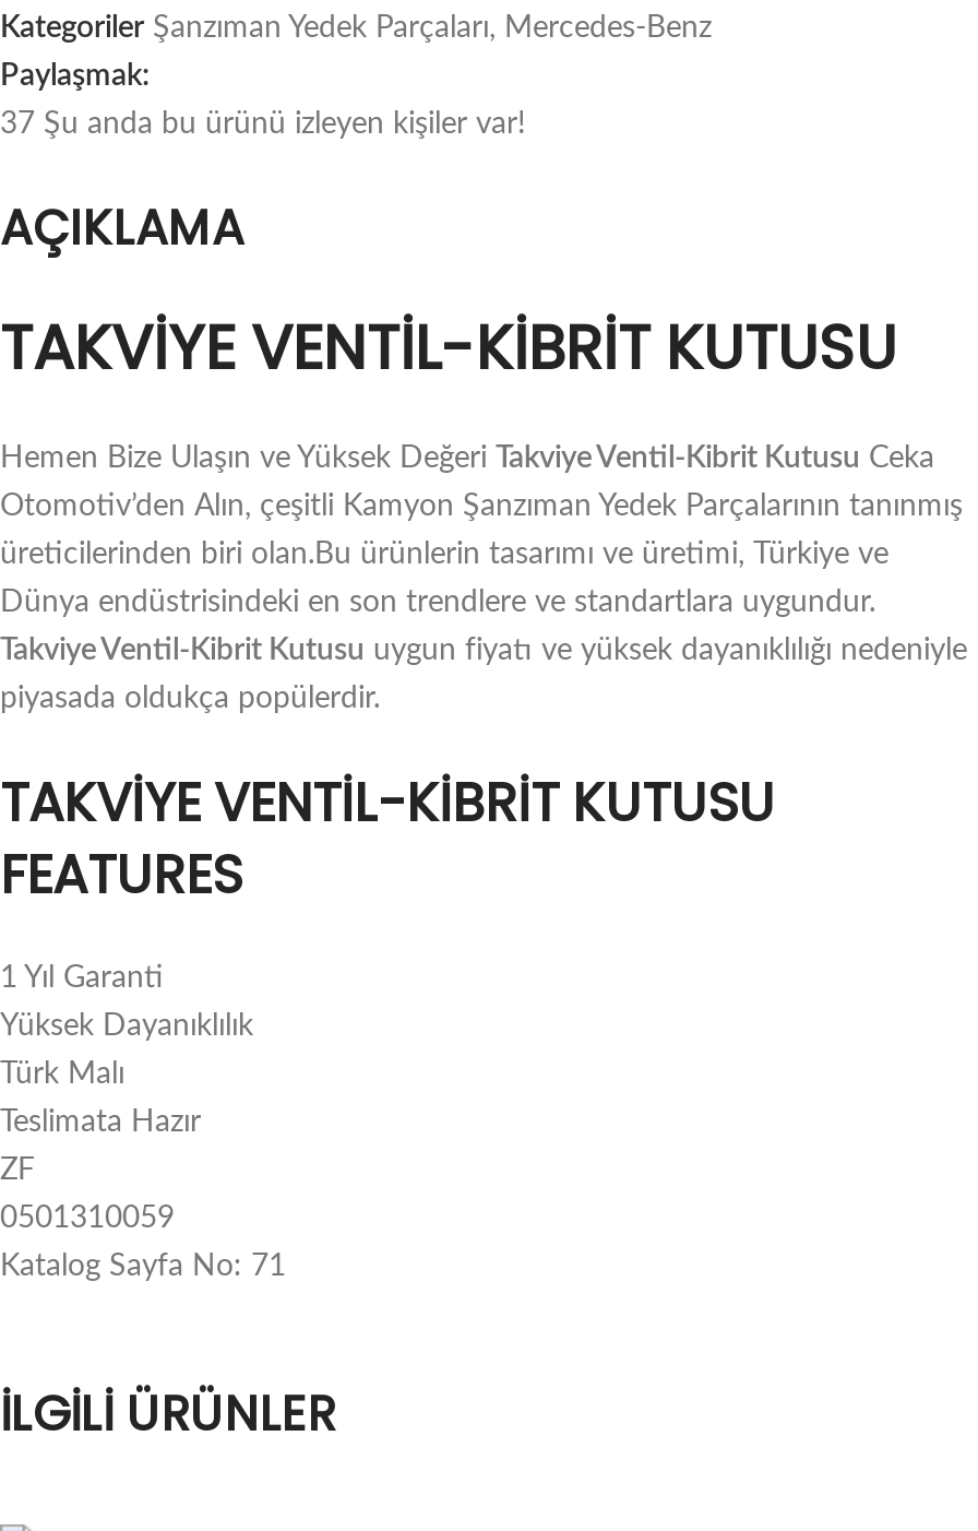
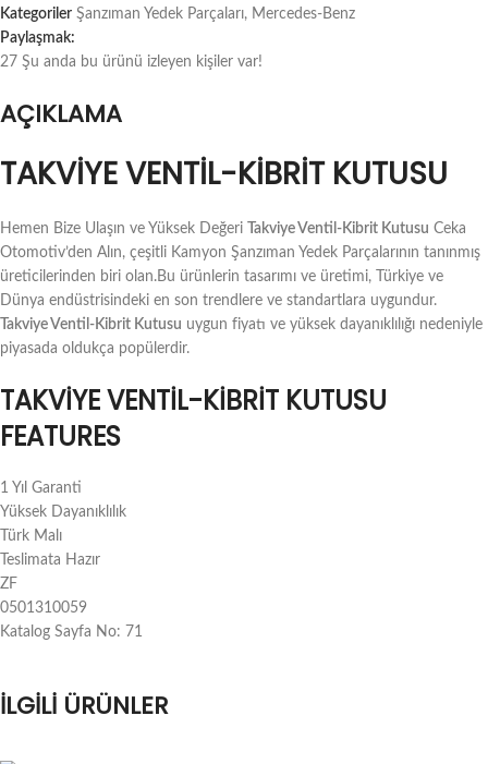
- 37 Şu anda bu ürünü izleyen kişiler var!
+ 27 Şu anda bu ürünü izleyen kişiler var!
